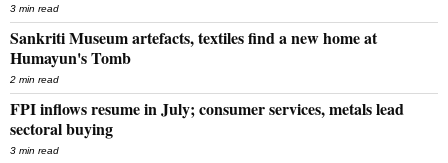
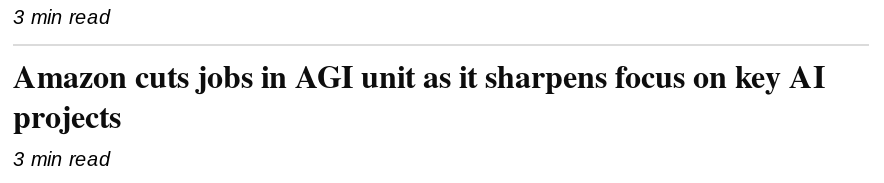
- Sankriti Museum artefacts, textiles find a new home at
- Humayun's Tomb
- 2 min read
- FPI inflows resume in July; consumer services, metals lead
- sectoral buying
+ Amazon cuts jobs in AGI unit as it sharpens focus on key AI
+ projects
